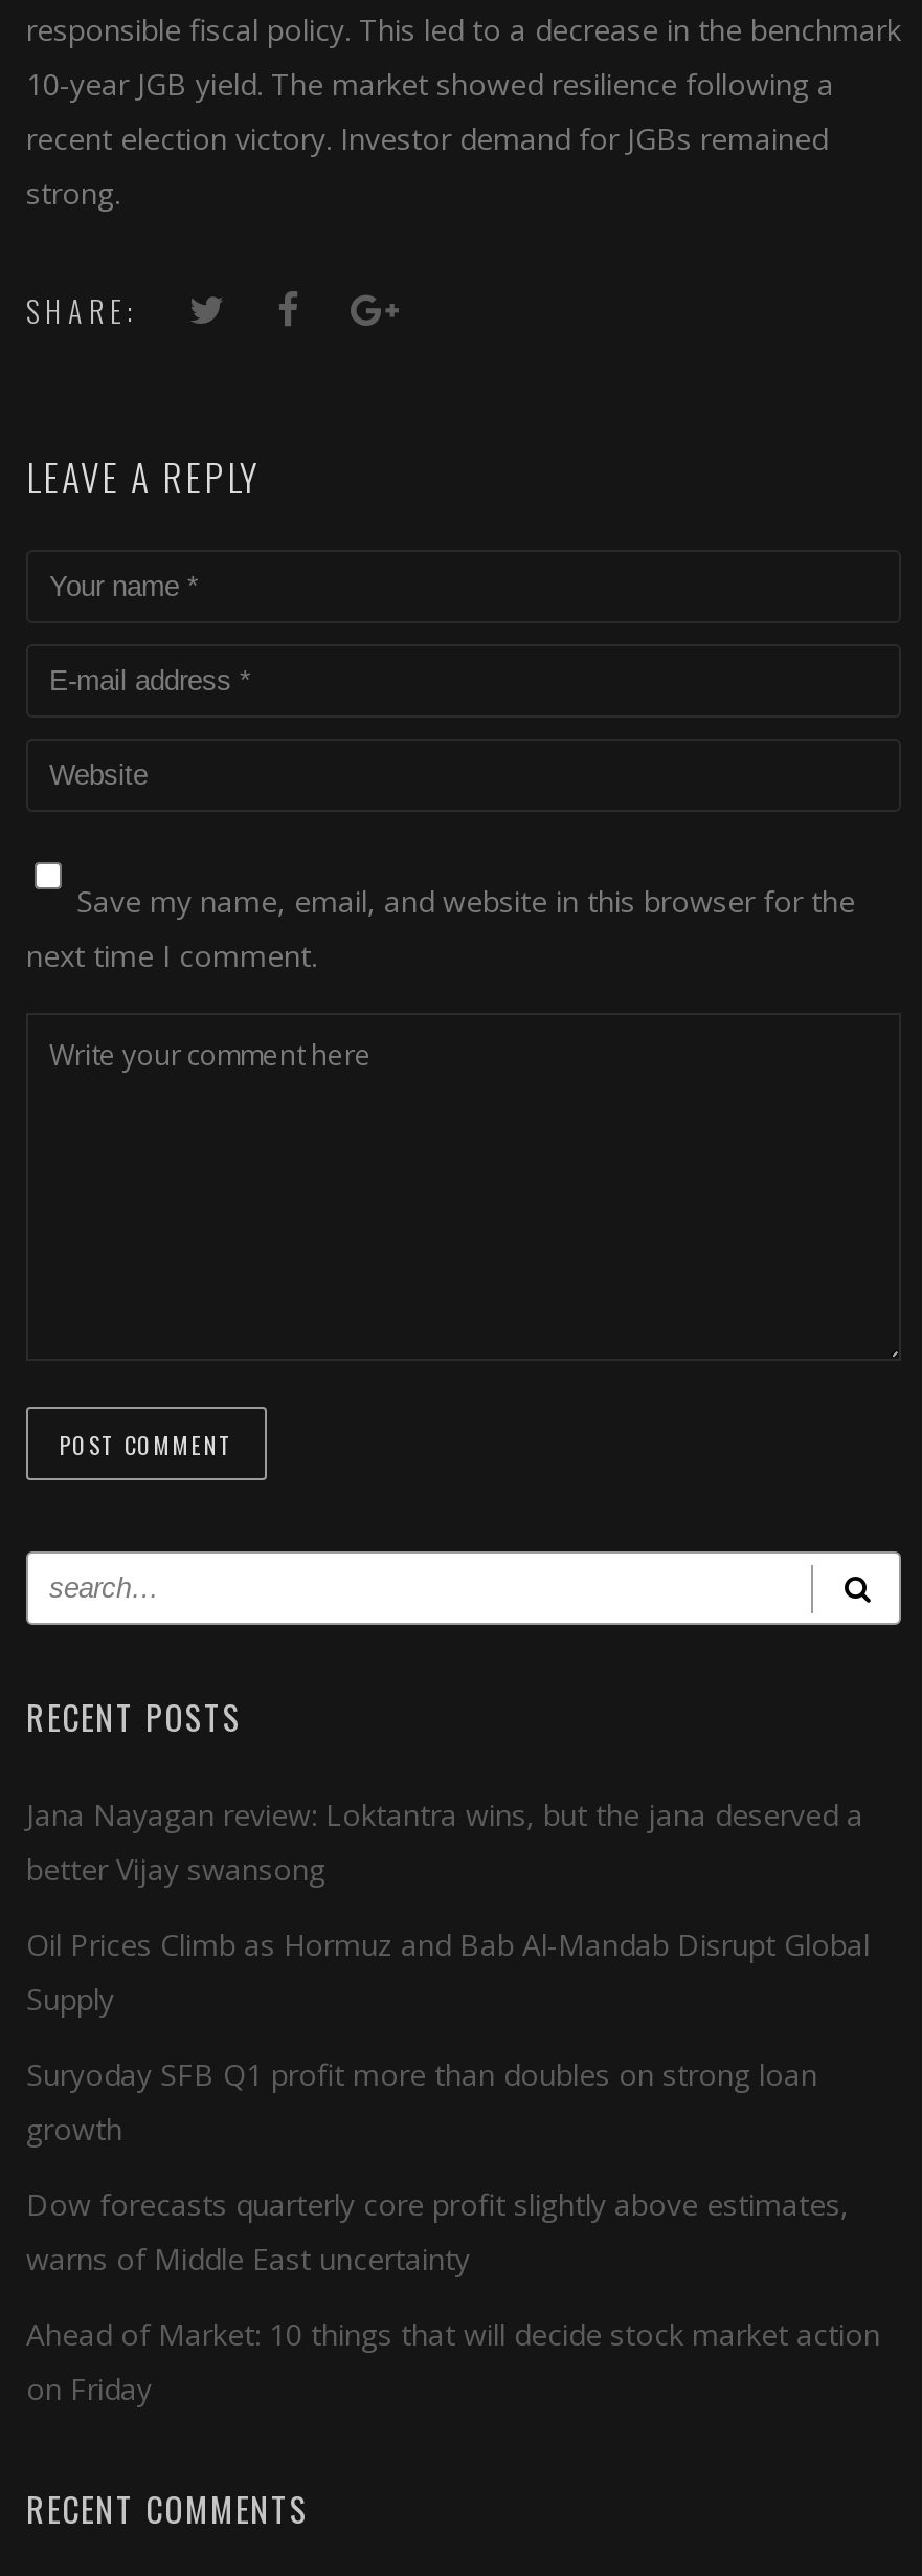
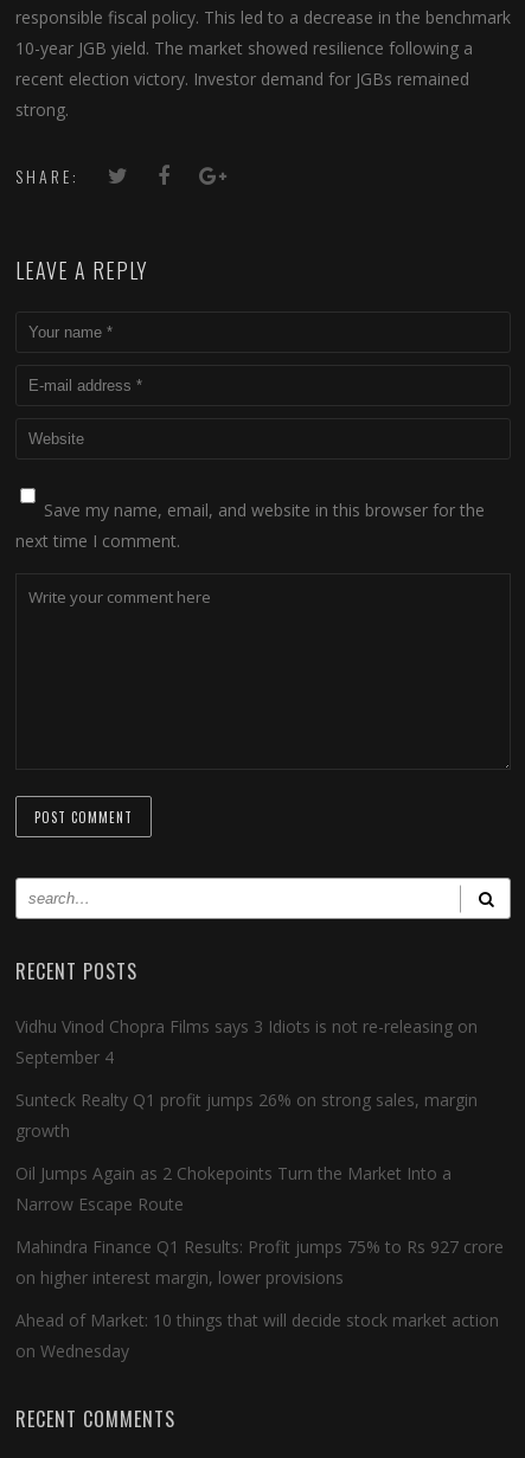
- Jana Nayagan review: Loktantra wins, but the jana deserved a
- better Vijay swansong
- Oil Prices Climb as Hormuz and Bab Al-Mandab Disrupt Global
- Supply
- Suryoday SFB Q1 profit more than doubles on strong loan
+ Vidhu Vinod Chopra Films says 3 Idiots is not re-releasing on
+ September 4
+ Sunteck Realty Q1 profit jumps 26% on strong sales, margin

moved up: growth

- Dow forecasts quarterly core profit slightly above estimates,
- warns of Middle East uncertainty
+ Oil Jumps Again as 2 Chokepoints Turn the Market Into a
+ Narrow Escape Route
+ Mahindra Finance Q1 Results: Profit jumps 75% to Rs 927 crore
+ on higher interest margin, lower provisions

- on Friday
+ on Wednesday
